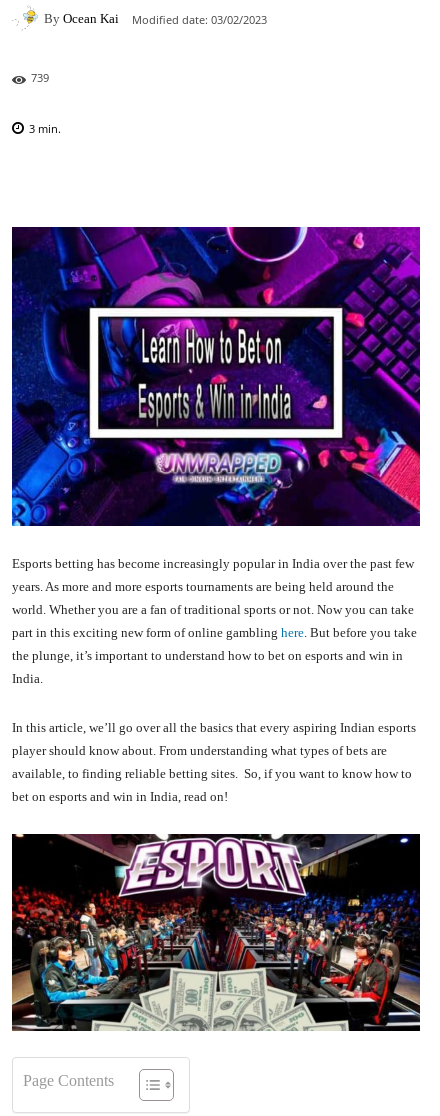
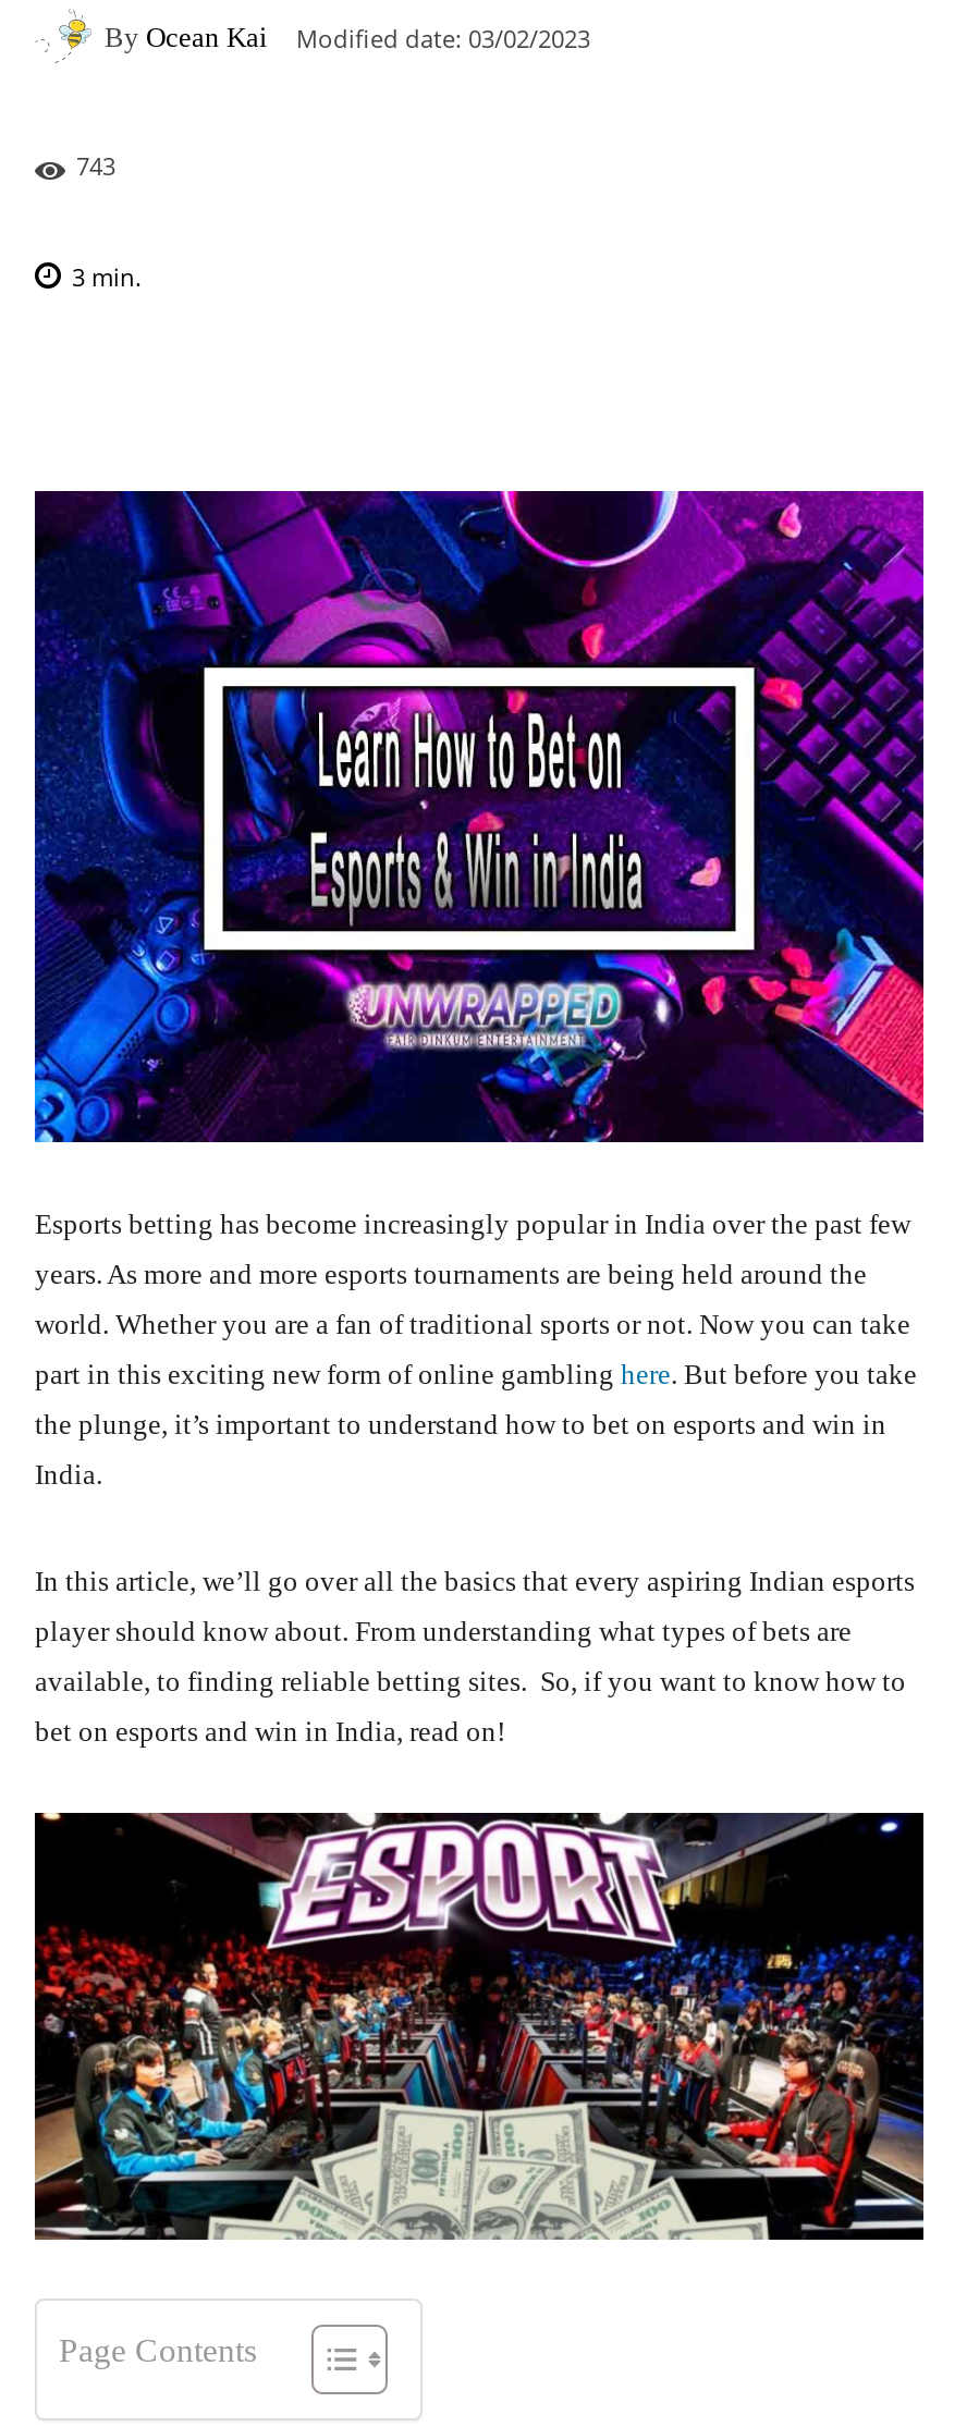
- 739
+ 743
